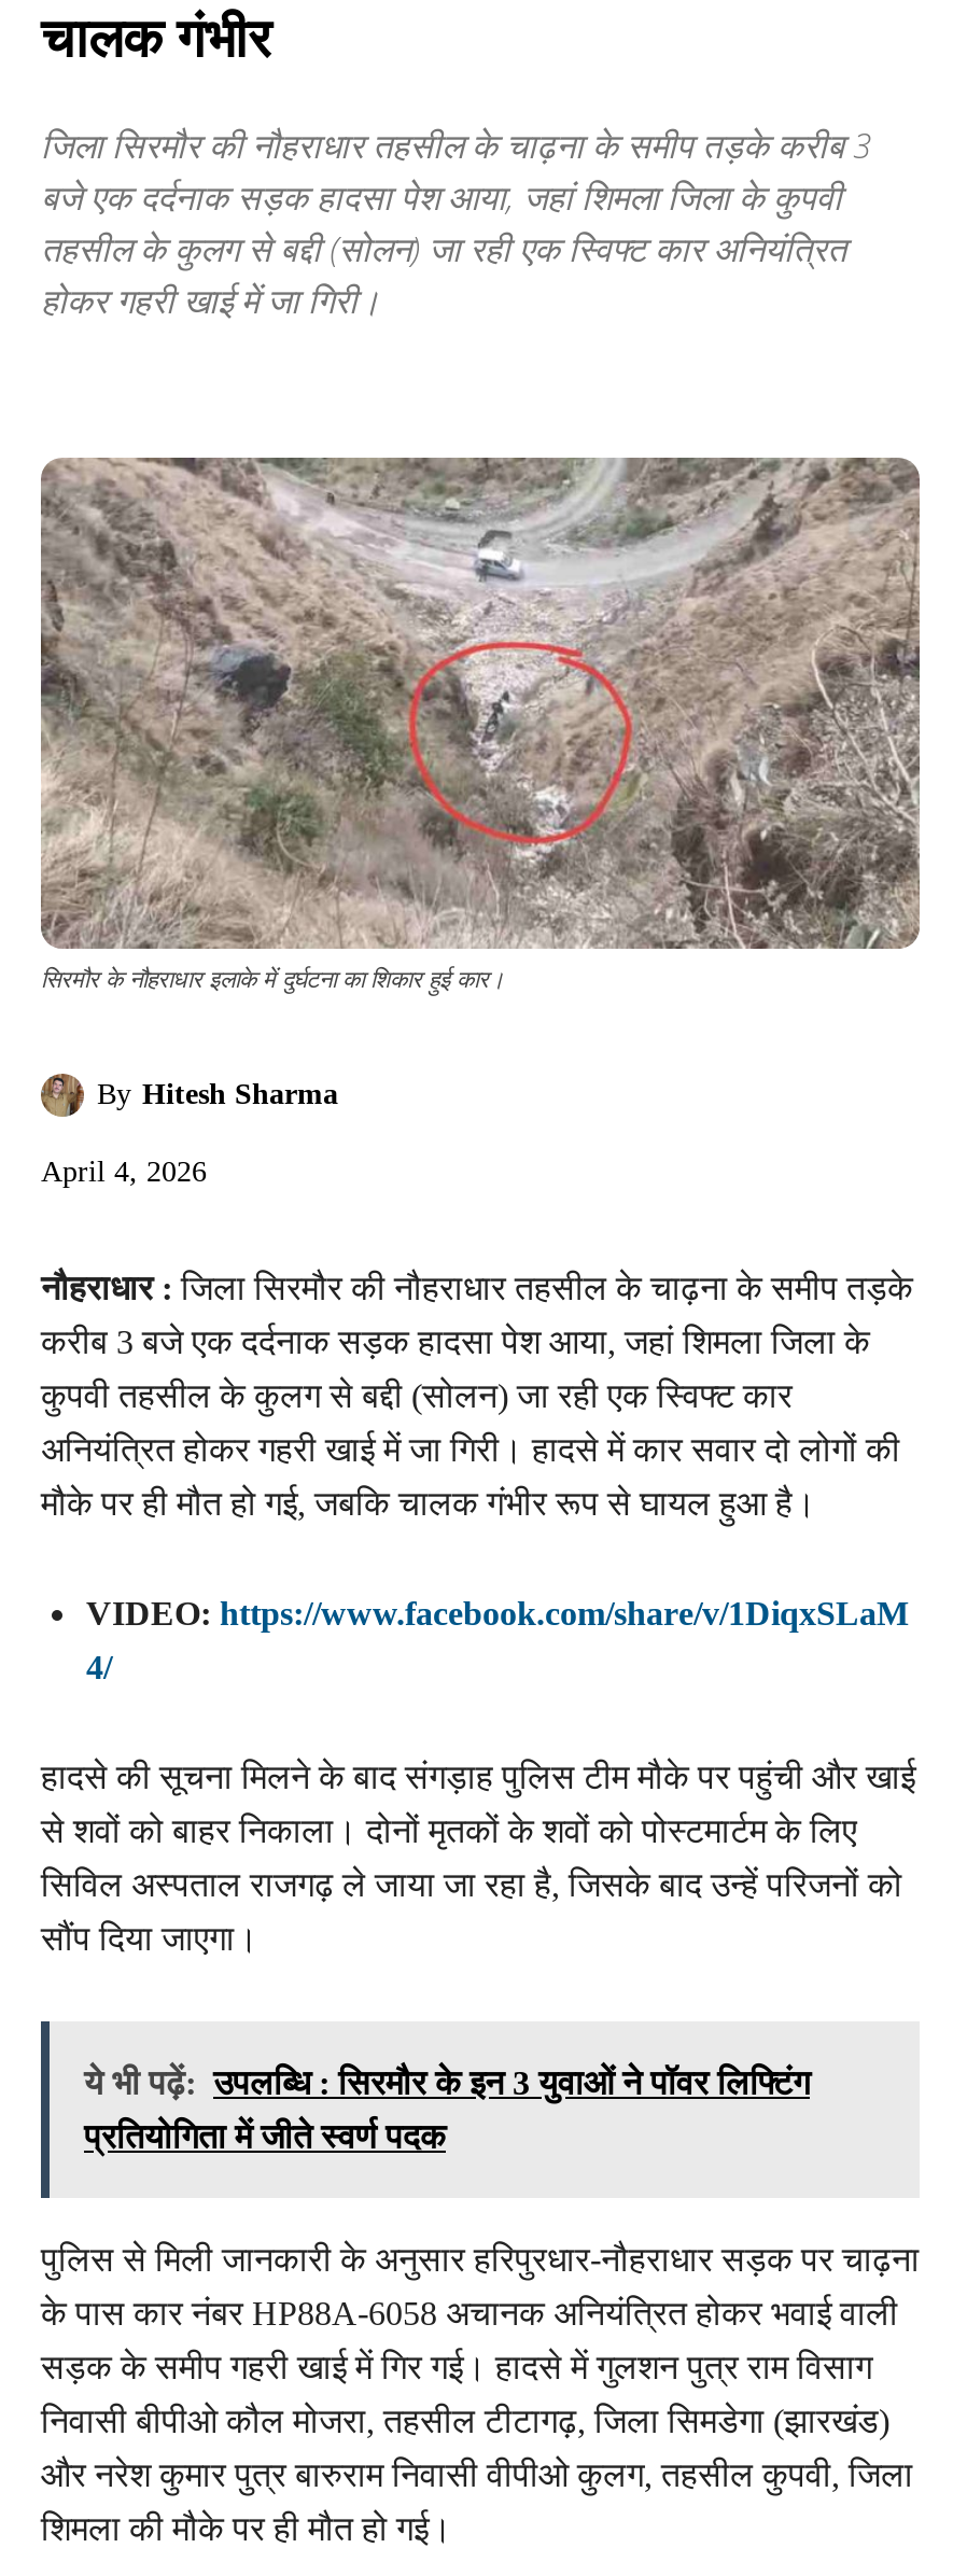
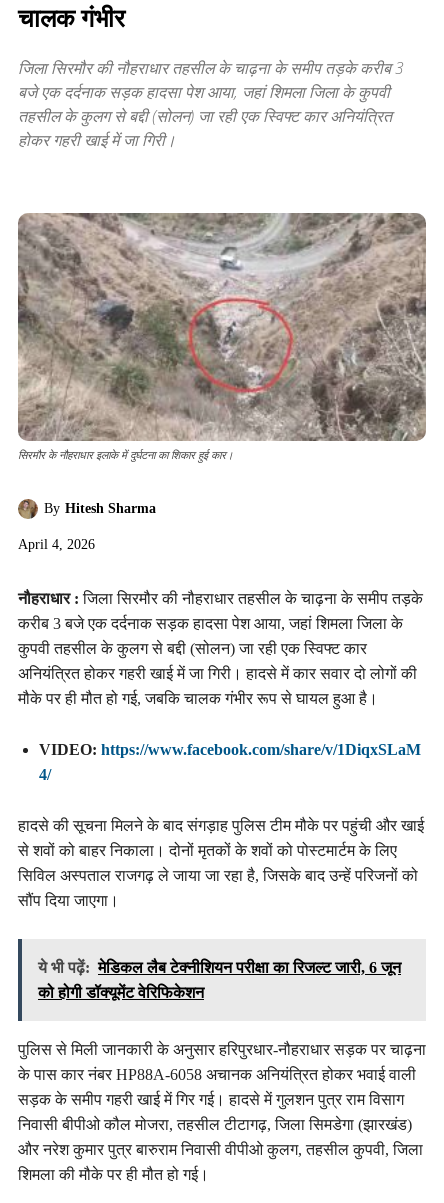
- ये भी पढ़ें: उपलब्धि : सिरमौर के इन 3 युवाओं ने पॉवर लिफ्टिंग
+ ये भी पढ़ें: मेडिकल लैब टेक्नीशियन परीक्षा का रिजल्ट जारी, 6 जून

- प्रतियोगिता में जीते स्वर्ण पदक
+ को होगी डॉक्यूमेंट वेरिफिकेशन
